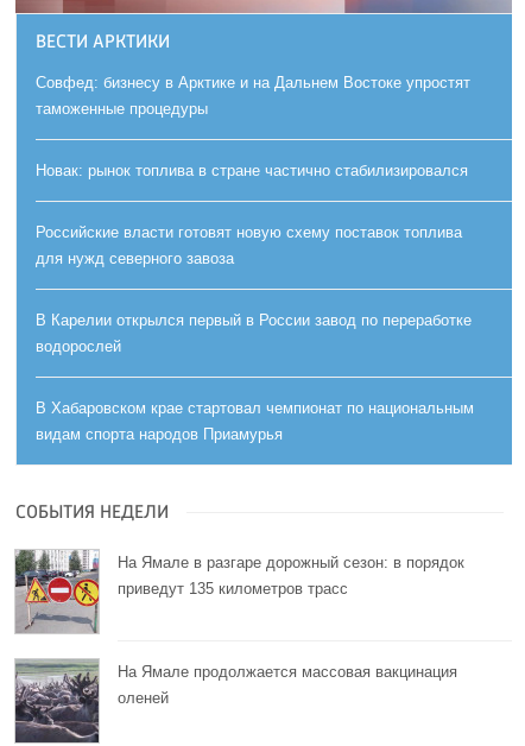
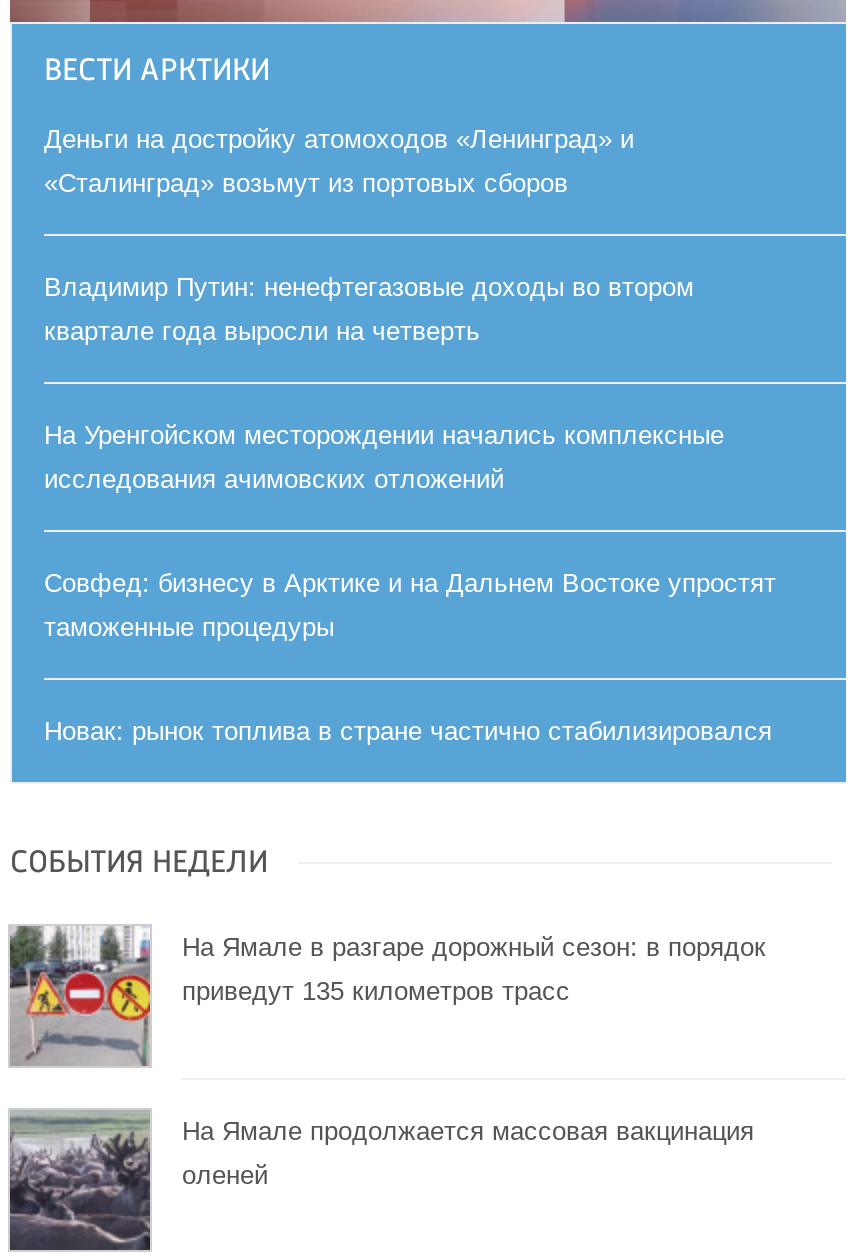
+ Деньги на достройку атомоходов «Ленинград» и
+ «Сталинград» возьмут из портовых сборов
+ Владимир Путин: ненефтегазовые доходы во втором
+ квартале года выросли на четверть
+ На Уренгойском месторождении начались комплексные
+ исследования ачимовских отложений

moved down: Совфед: бизнесу в Арктике и на Дальнем Востоке упростят | таможенные процедуры | Новак: рынок топлива в стране частично стабилизировался

- Российские власти готовят новую схему поставок топлива
- для нужд северного завоза
- В Карелии открылся первый в России завод по переработке
- водорослей
- В Хабаровском крае стартовал чемпионат по национальным
- видам спорта народов Приамурья
